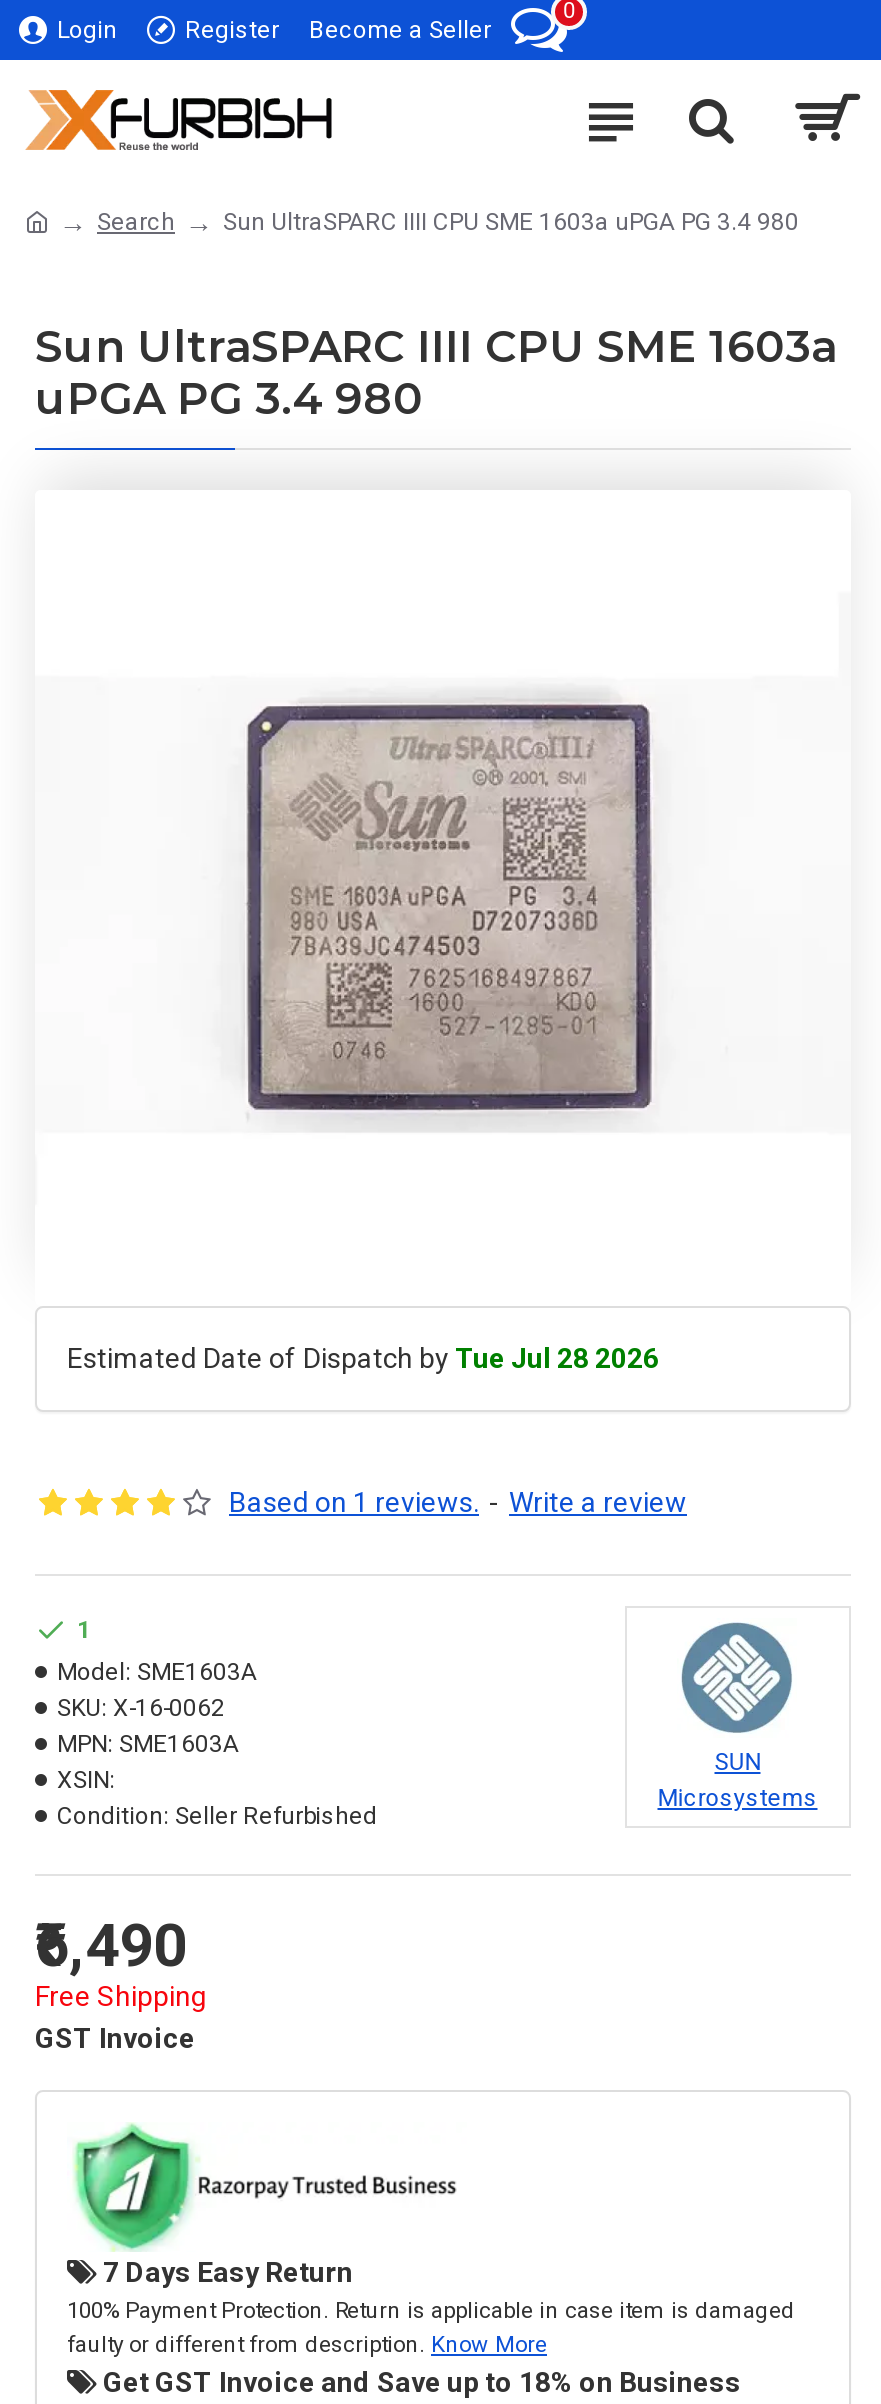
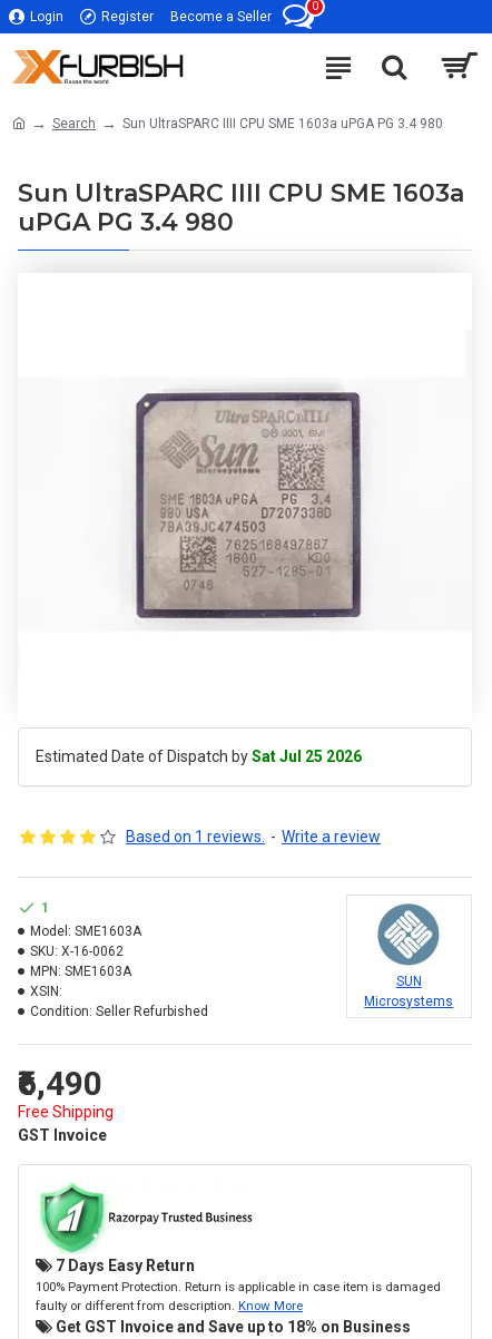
- Estimated Date of Dispatch by Tue Jul 28 2026
+ Estimated Date of Dispatch by Sat Jul 25 2026
